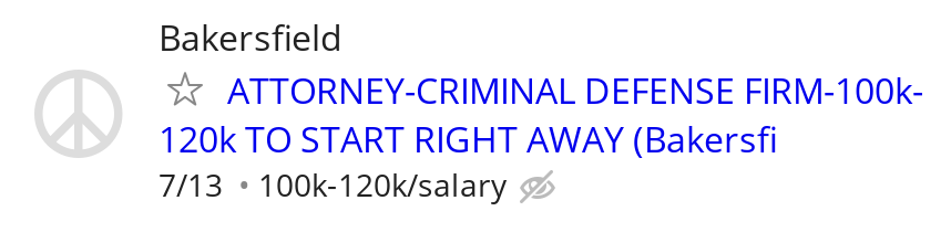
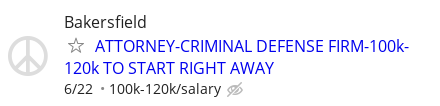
- 120k TO START RIGHT AWAY (Bakersfi
- 7/13
+ 120k TO START RIGHT AWAY
+ 6/22
